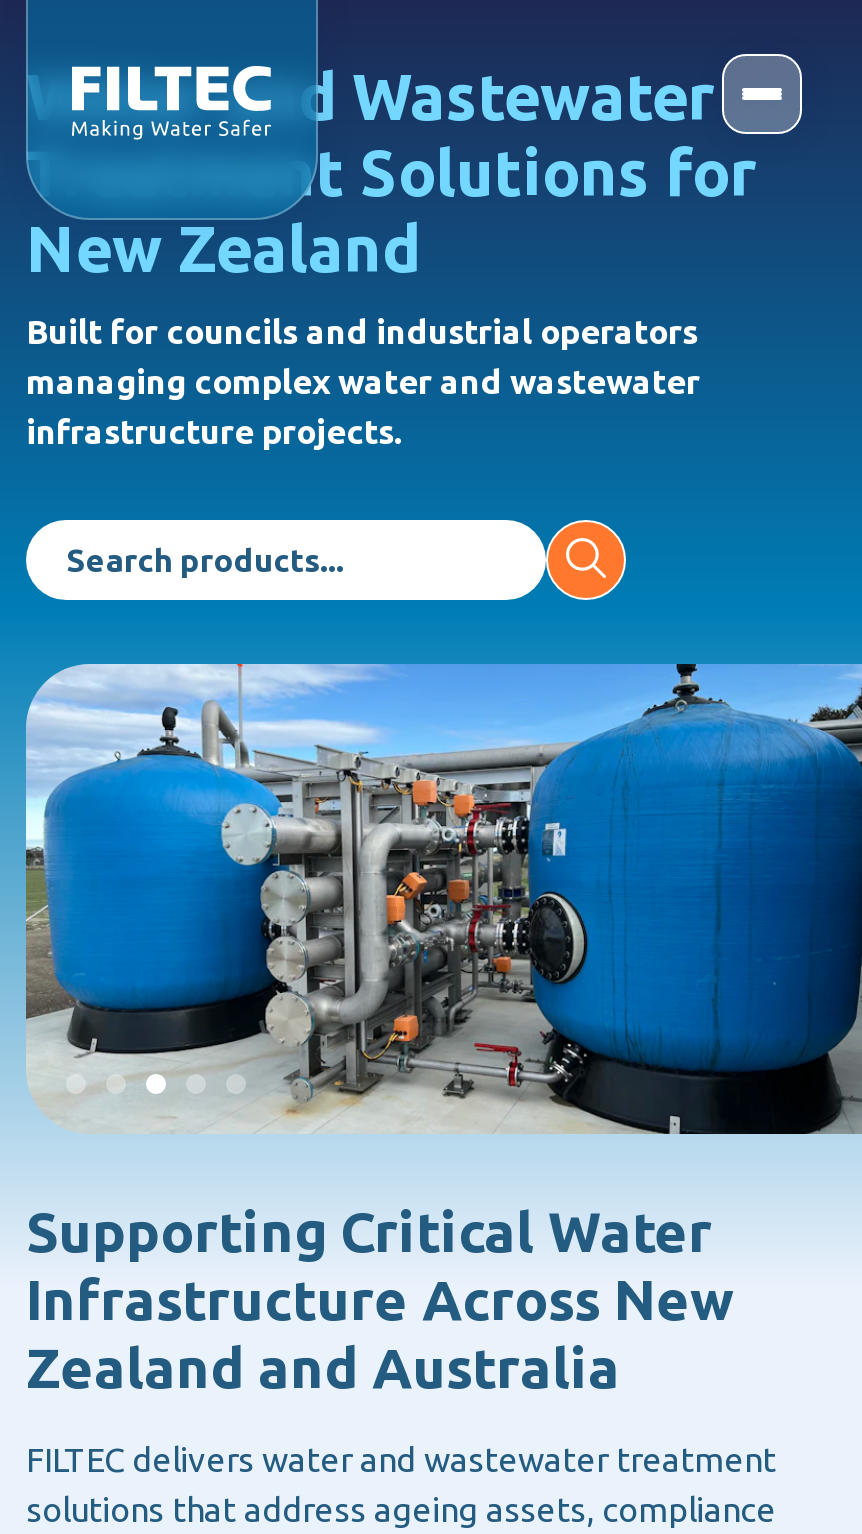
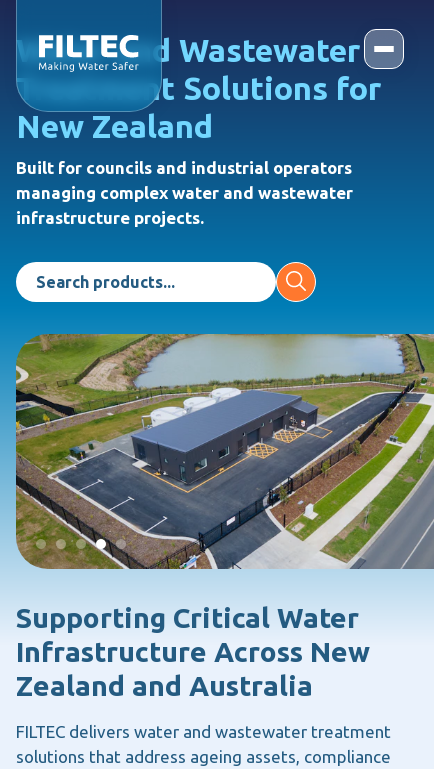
- [image]
+ [image]
